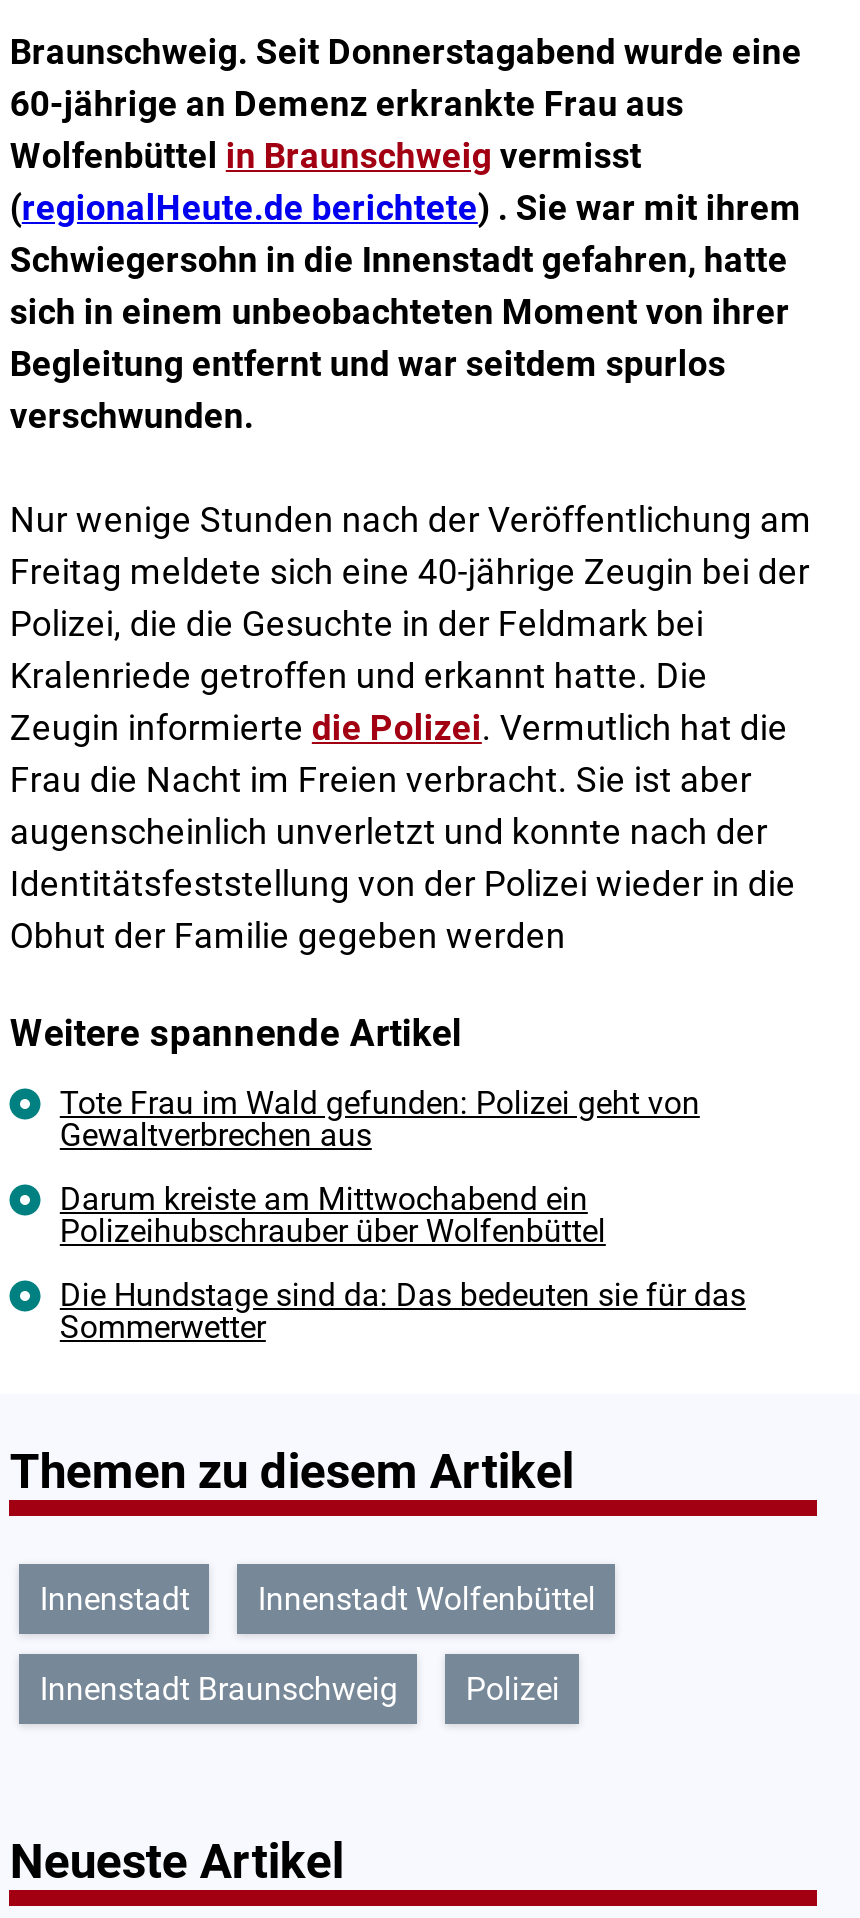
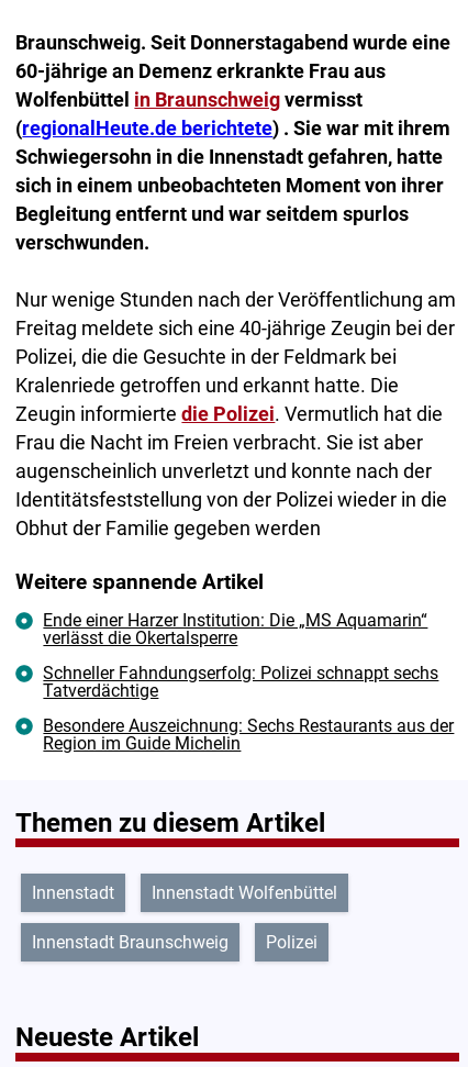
- Tote Frau im Wald gefunden: Polizei geht von
- Gewaltverbrechen aus
+ Ende einer Harzer Institution: Die „MS Aquamarin“
+ verlässt die Okertalsperre

- Darum kreiste am Mittwochabend ein
- Polizeihubschrauber über Wolfenbüttel
+ Schneller Fahndungserfolg: Polizei schnappt sechs
+ Tatverdächtige

- Die Hundstage sind da: Das bedeuten sie für das
- Sommerwetter
+ Besondere Auszeichnung: Sechs Restaurants aus der
+ Region im Guide Michelin
